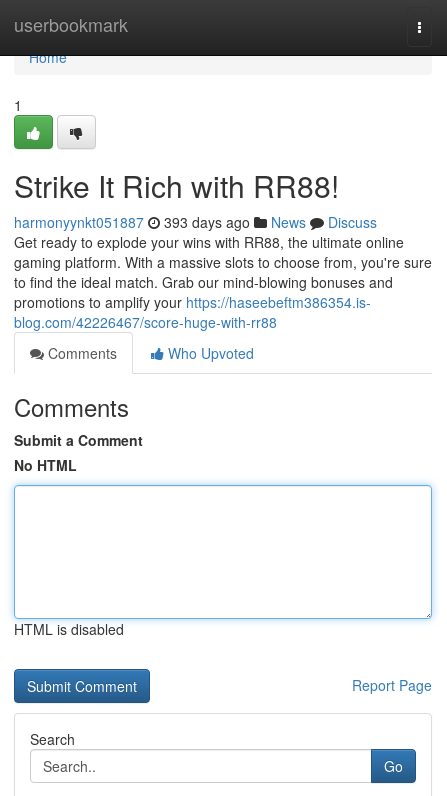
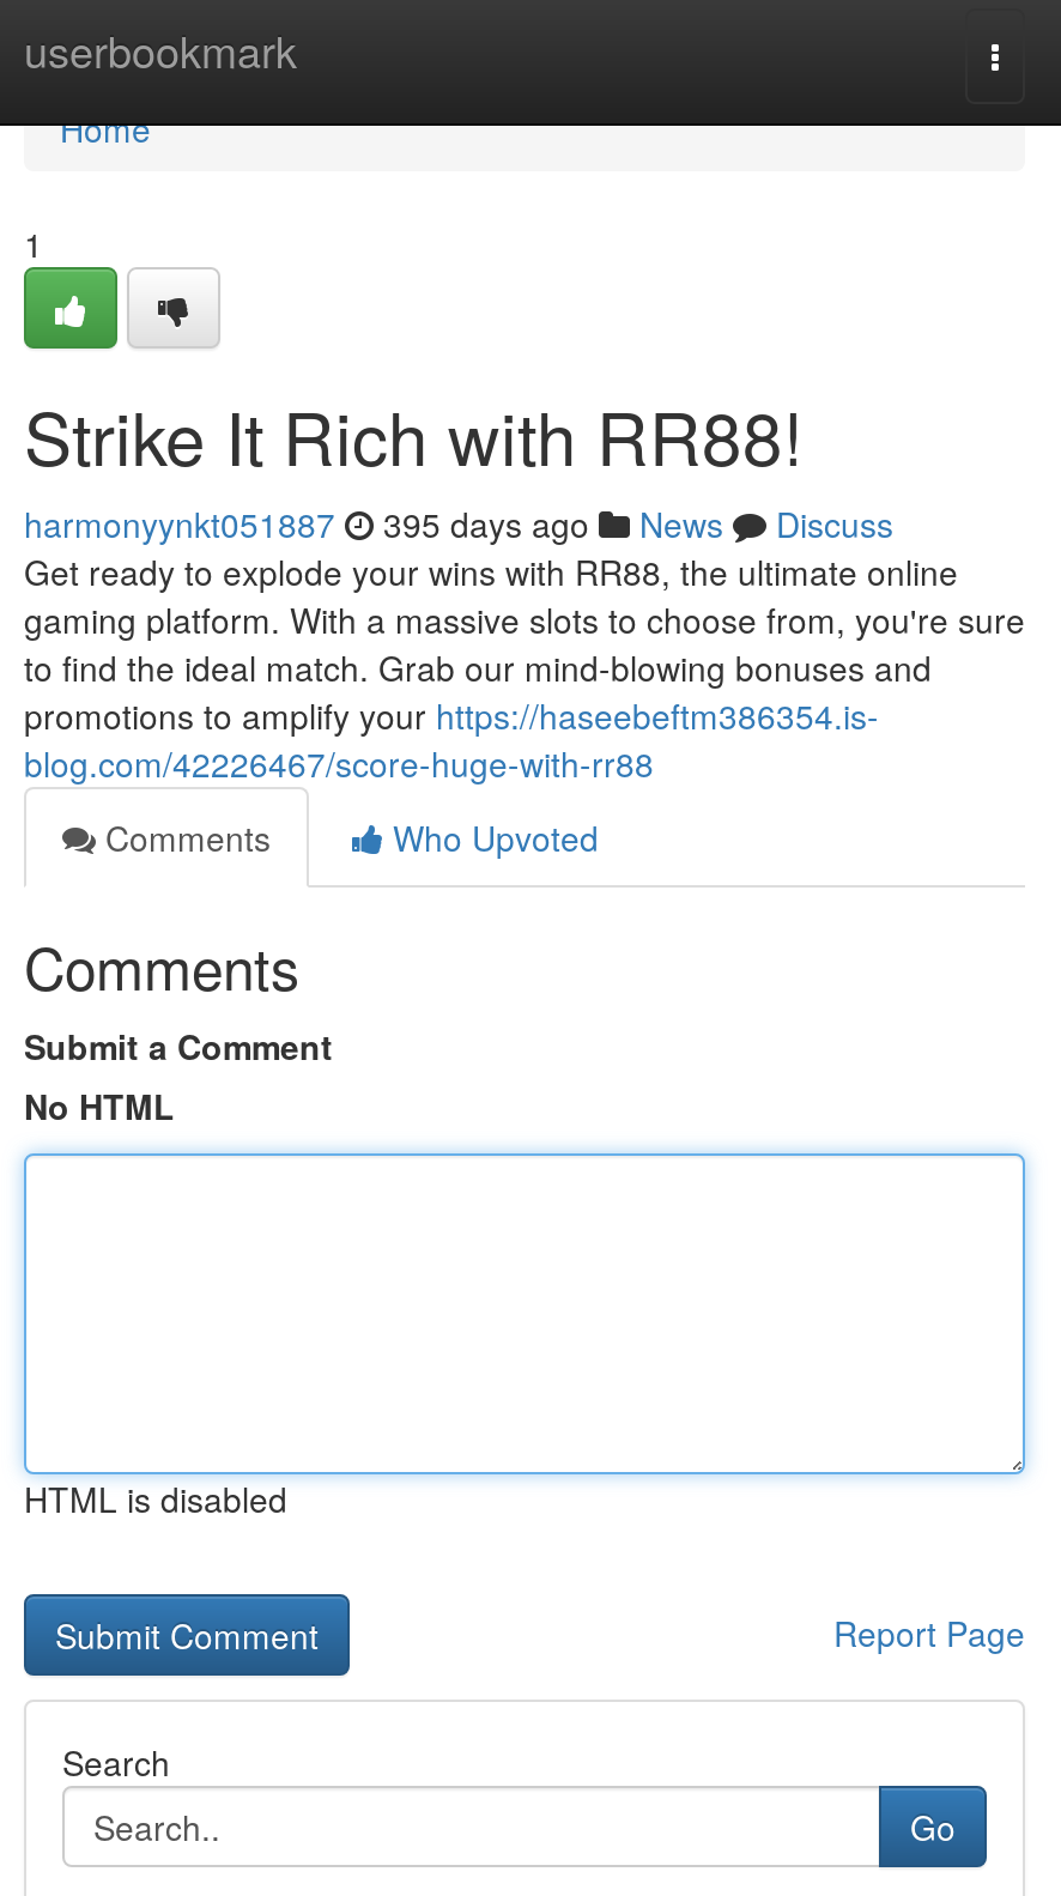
- harmonyynkt051887 393 days ago News Discuss
+ harmonyynkt051887 395 days ago News Discuss
